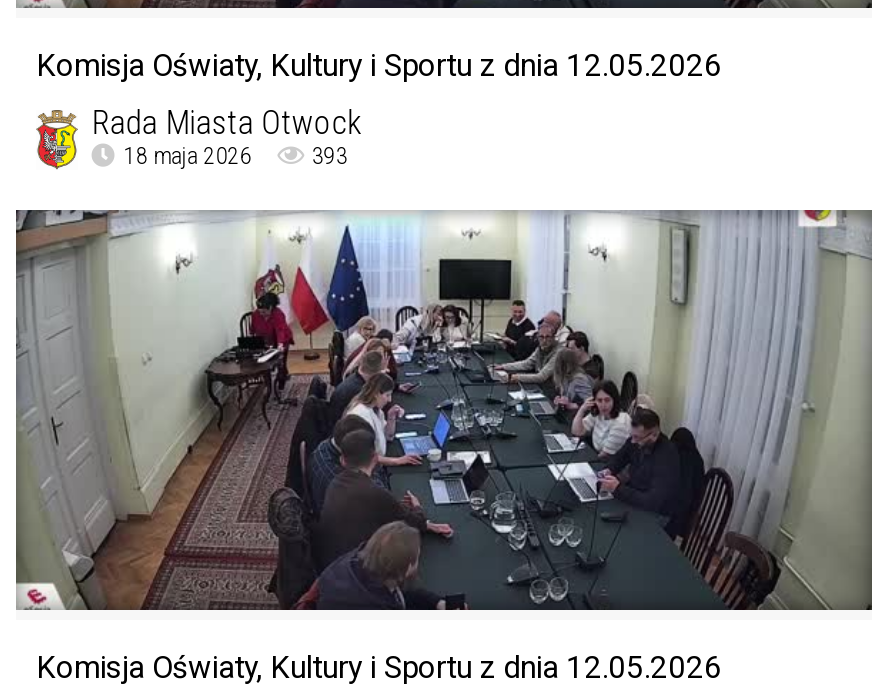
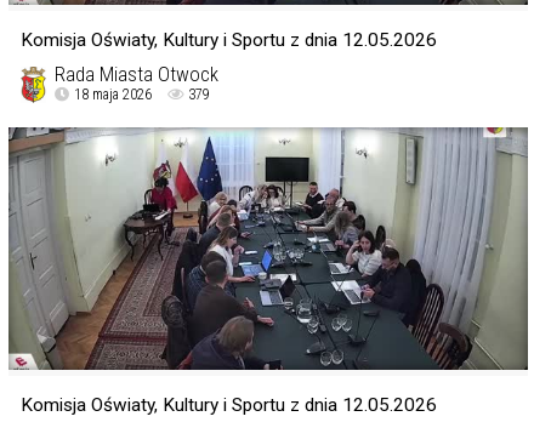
- 18 maja 2026 393
+ 18 maja 2026 379
